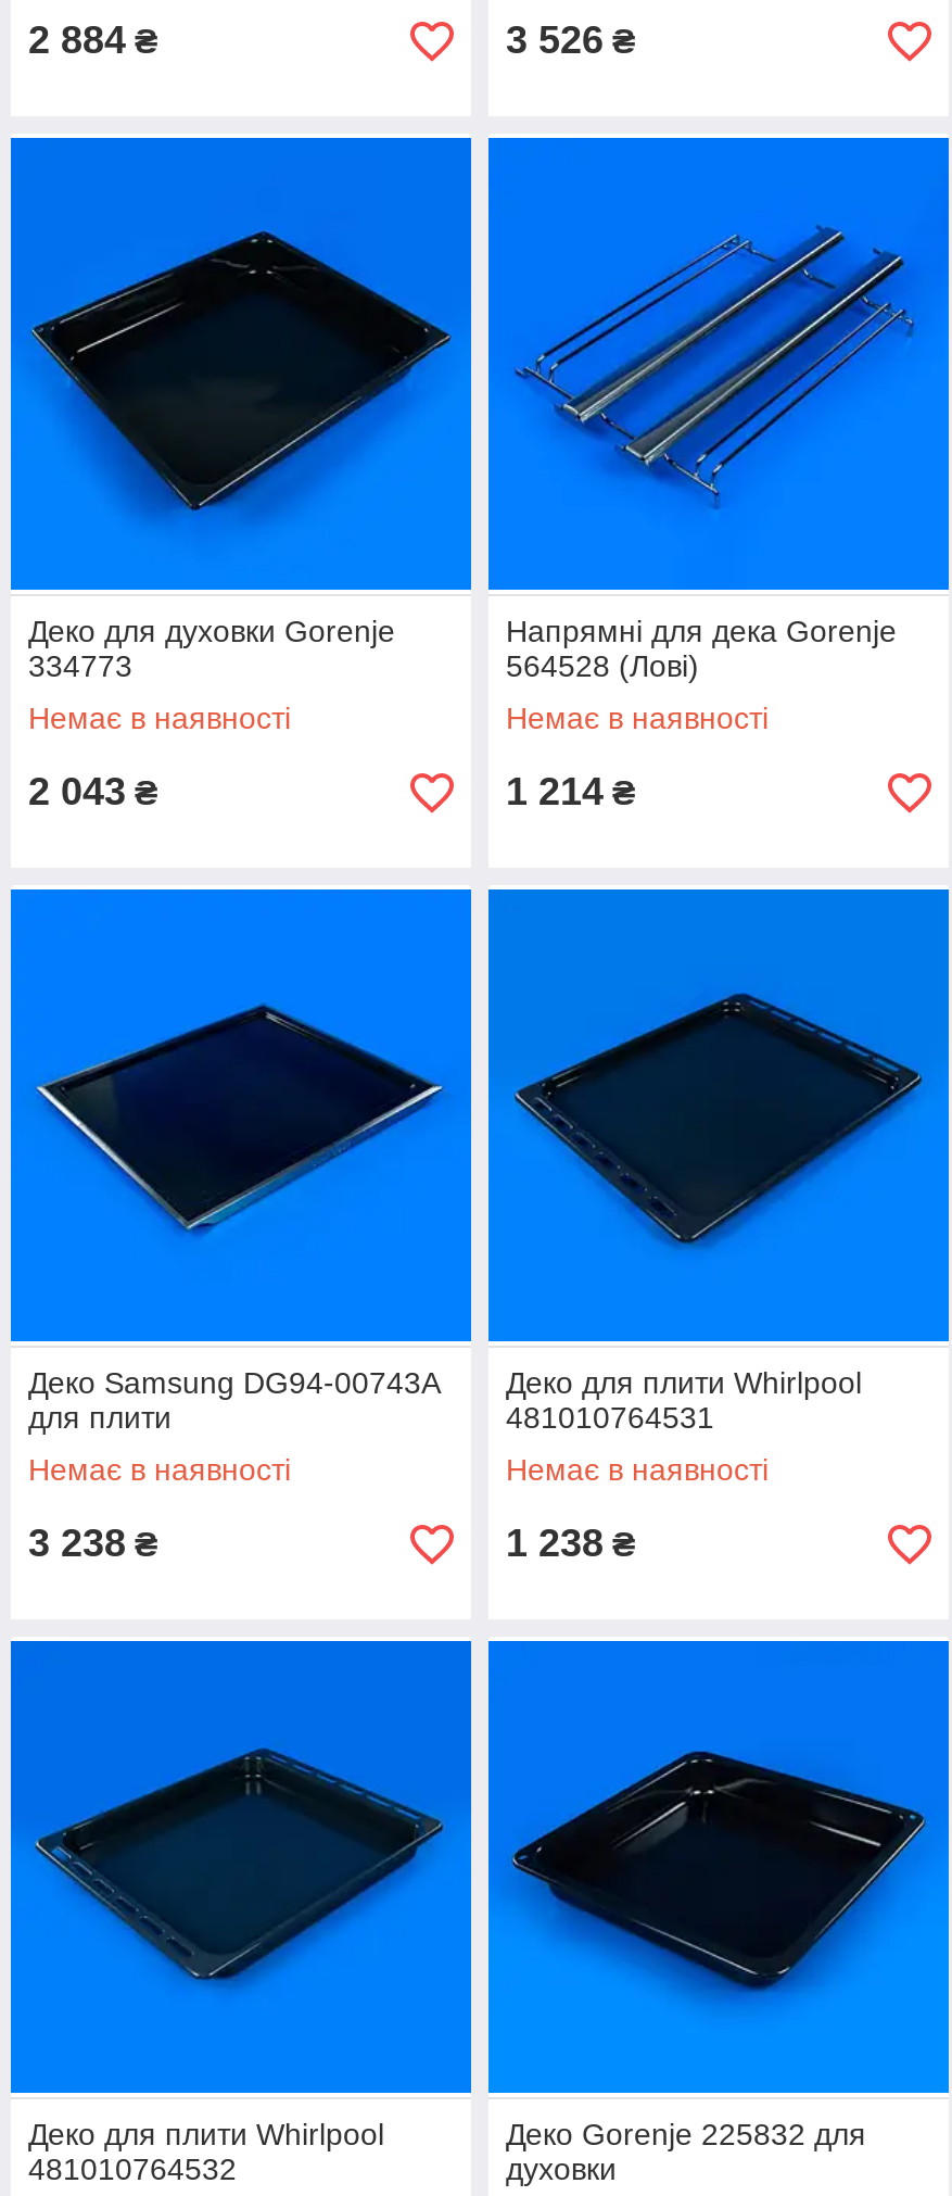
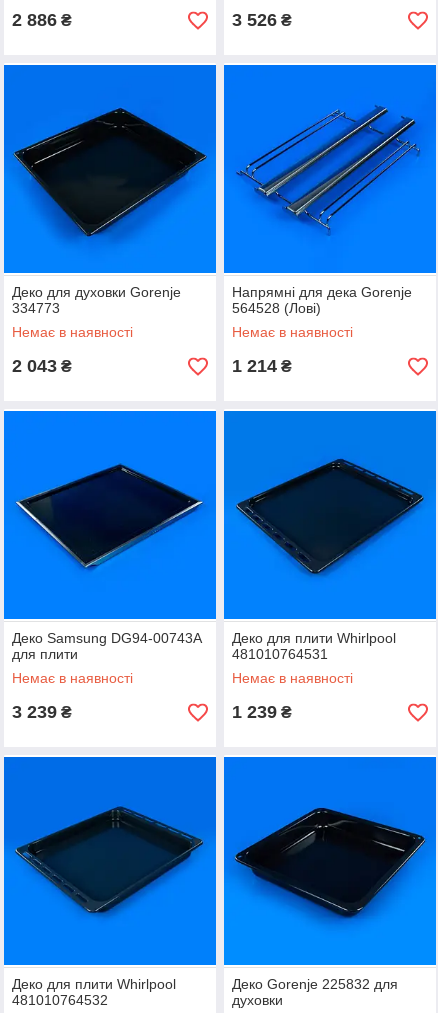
- 2 884 ₴
+ 2 886 ₴

- 3 238 ₴
+ 3 239 ₴

- 1 238 ₴
+ 1 239 ₴
